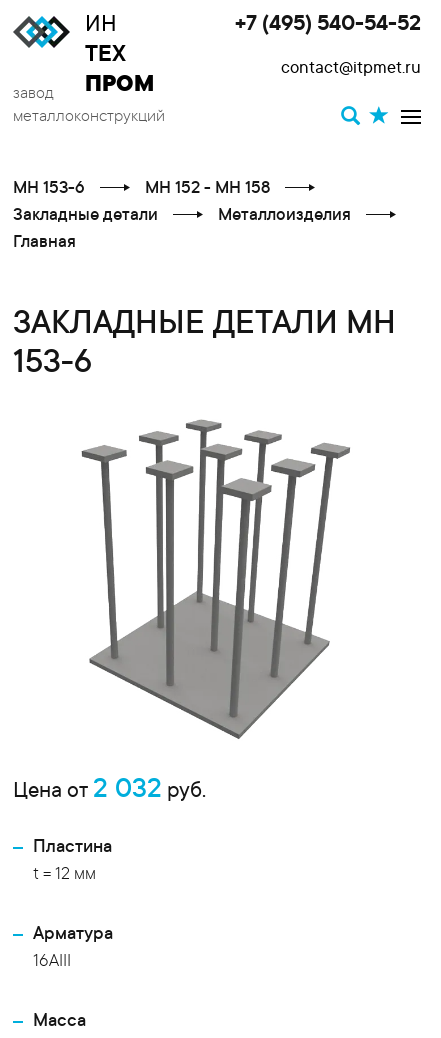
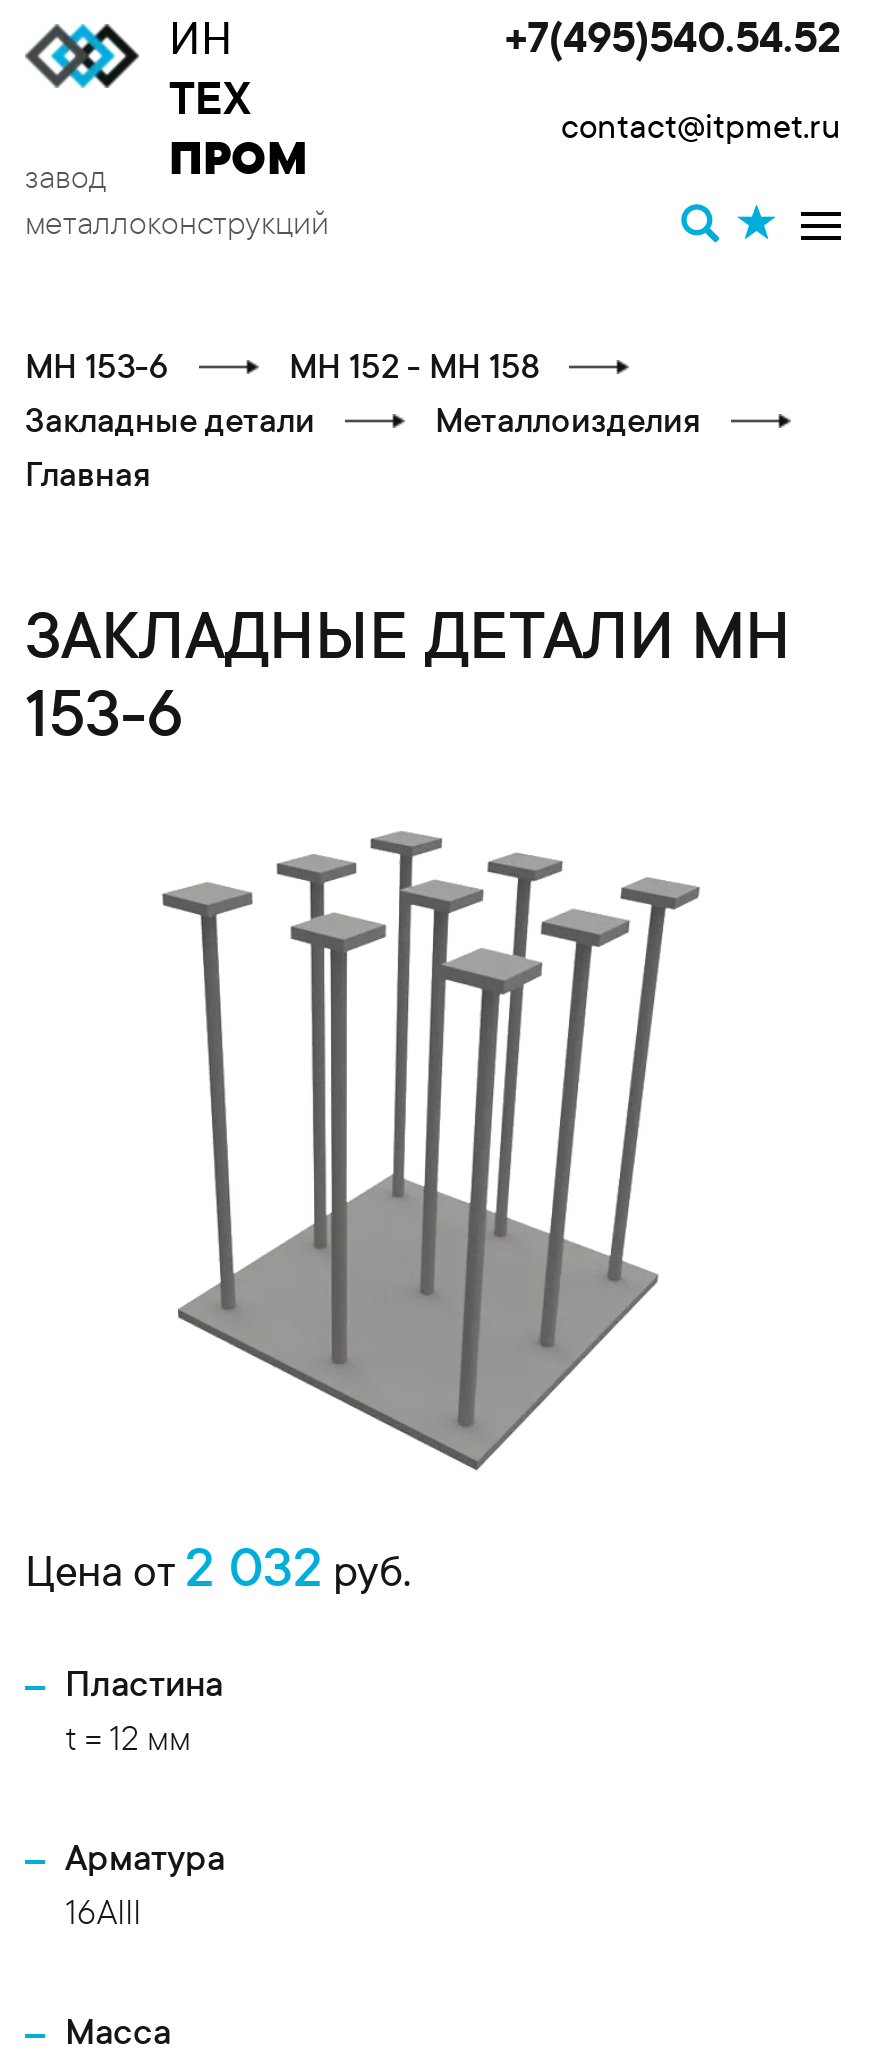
- +7 (495) 540-54-52
+ +7(495)540.54.52
